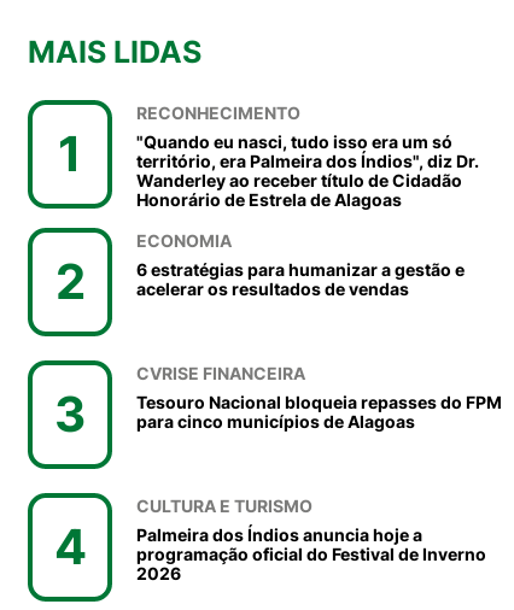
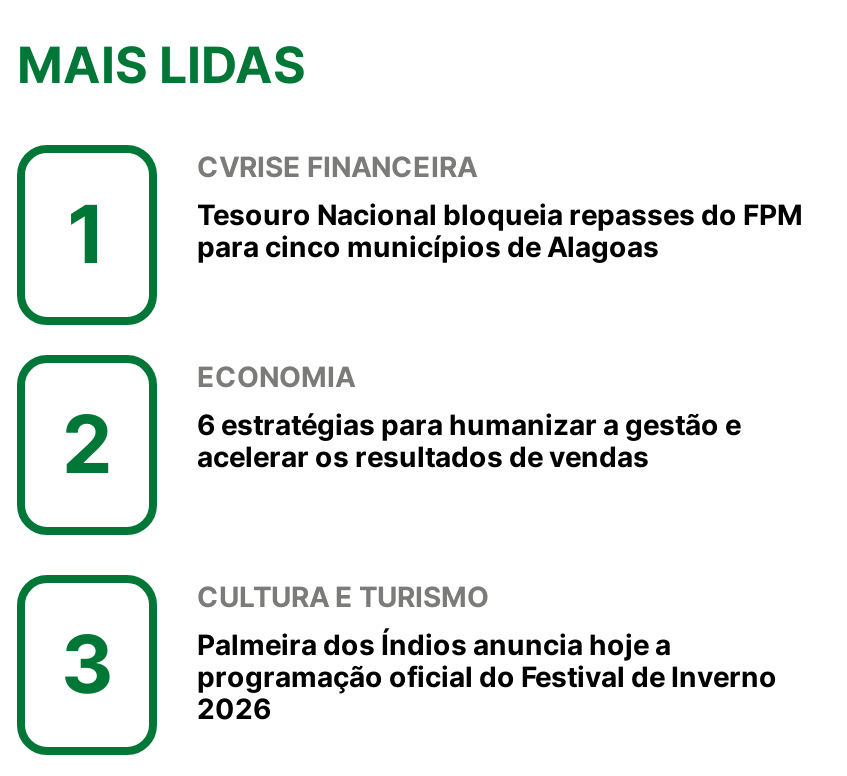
- RECONHECIMENTO
- "Quando eu nasci, tudo isso era um só
- território, era Palmeira dos Índios", diz Dr.
- Wanderley ao receber título de Cidadão
- Honorário de Estrela de Alagoas

moved up: CVRISE FINANCEIRA | Tesouro Nacional bloqueia repasses do FPM | para cinco municípios de Alagoas

- 4
